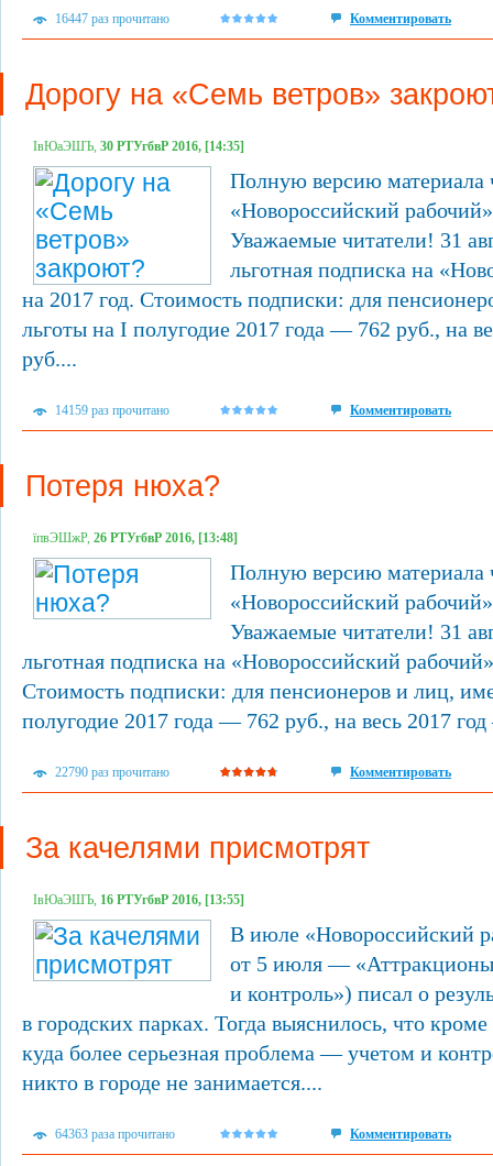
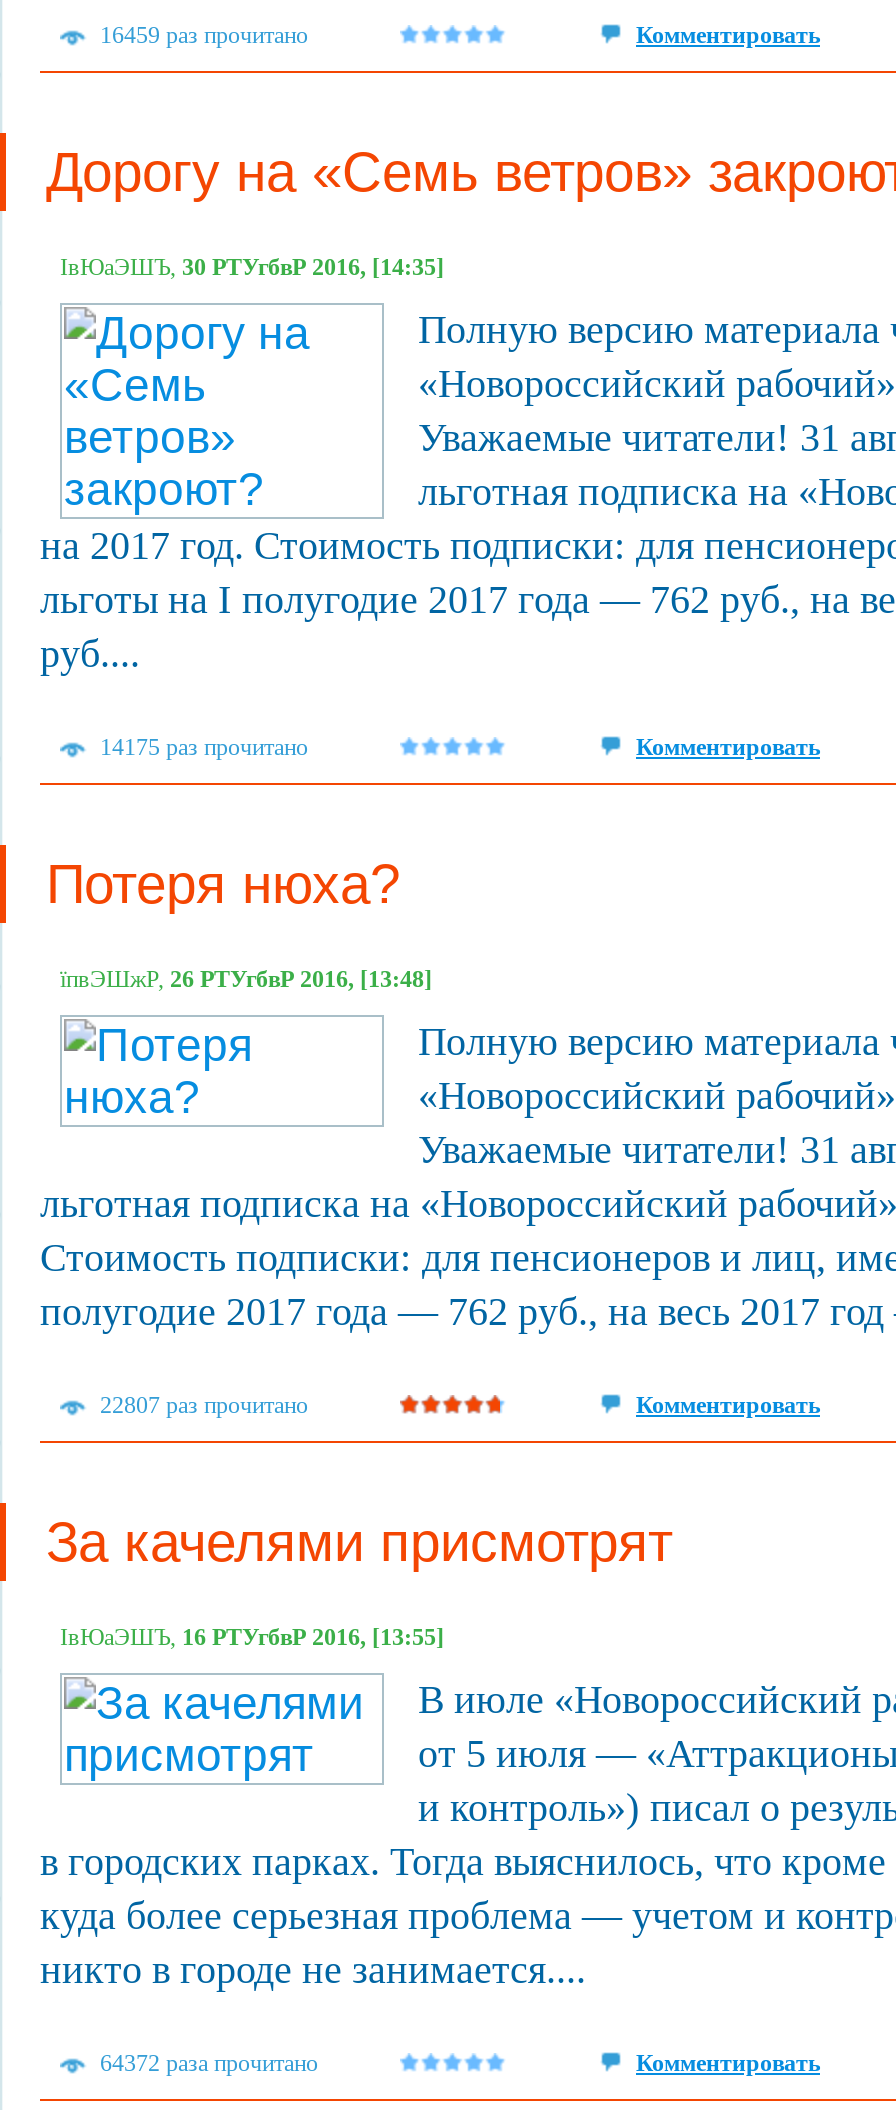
- 16447 раз прочитано
+ 16459 раз прочитано

- 14159 раз прочитано
+ 14175 раз прочитано

- 22790 раз прочитано
+ 22807 раз прочитано

- 64363 раза прочитано
+ 64372 раза прочитано
